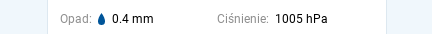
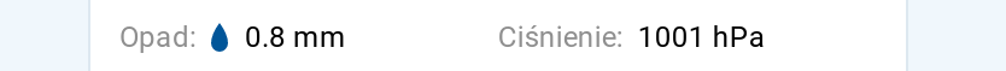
- Opad: 0.4 mm
+ Opad: 0.8 mm

- Ciśnienie: 1005 hPa
+ Ciśnienie: 1001 hPa
